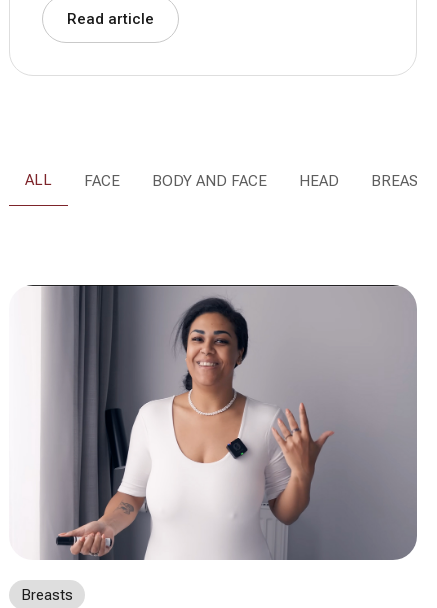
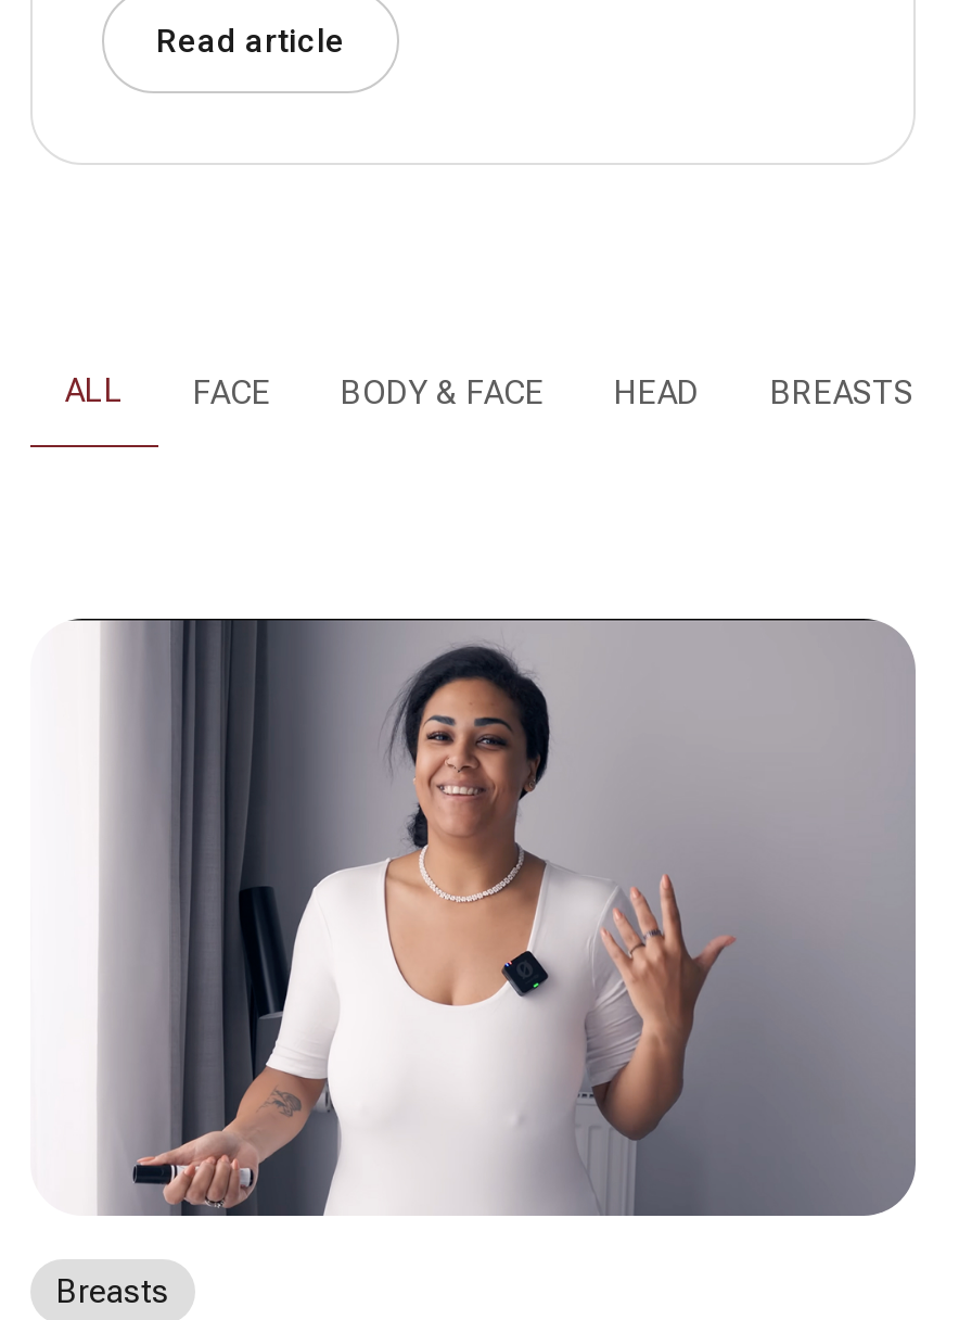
- BODY AND FACE
+ BODY & FACE
